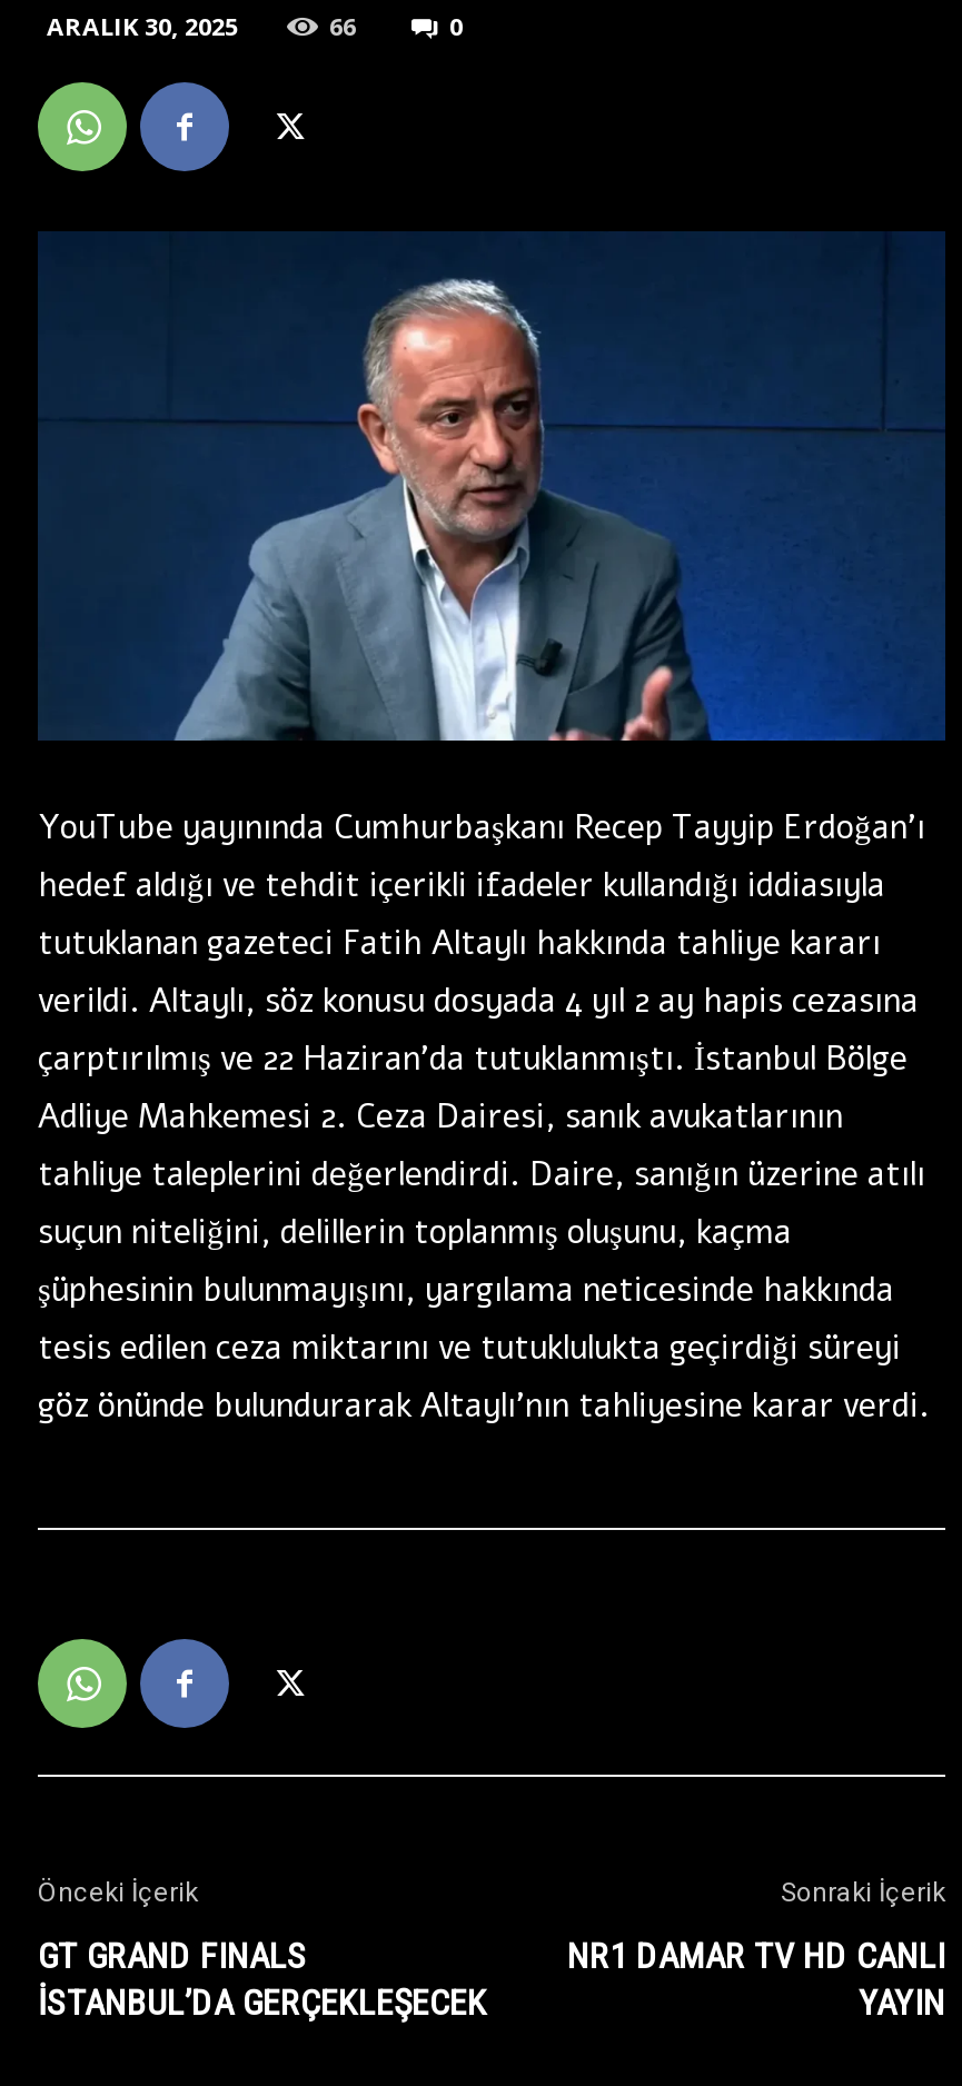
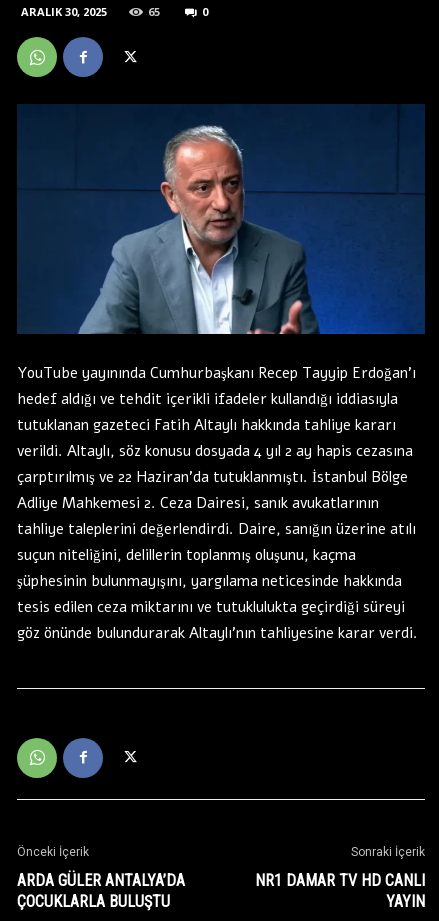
- 66
+ 65

- GT GRAND FINALS
- İSTANBUL’DA GERÇEKLEŞECEK
+ ARDA GÜLER ANTALYA’DA
+ ÇOCUKLARLA BULUŞTU
